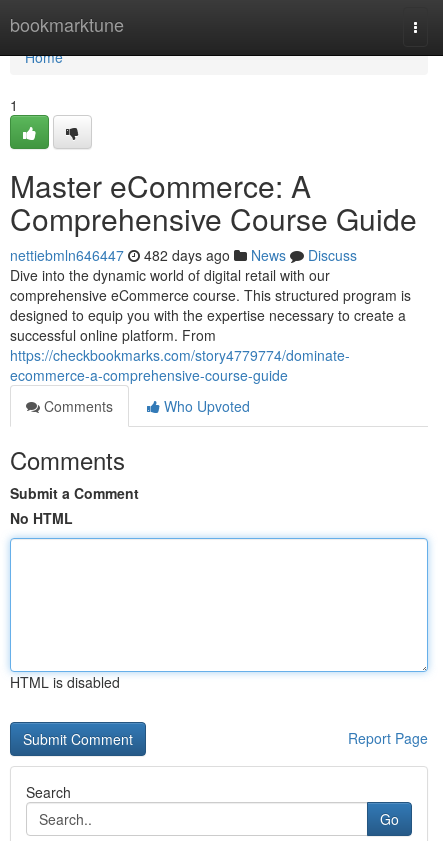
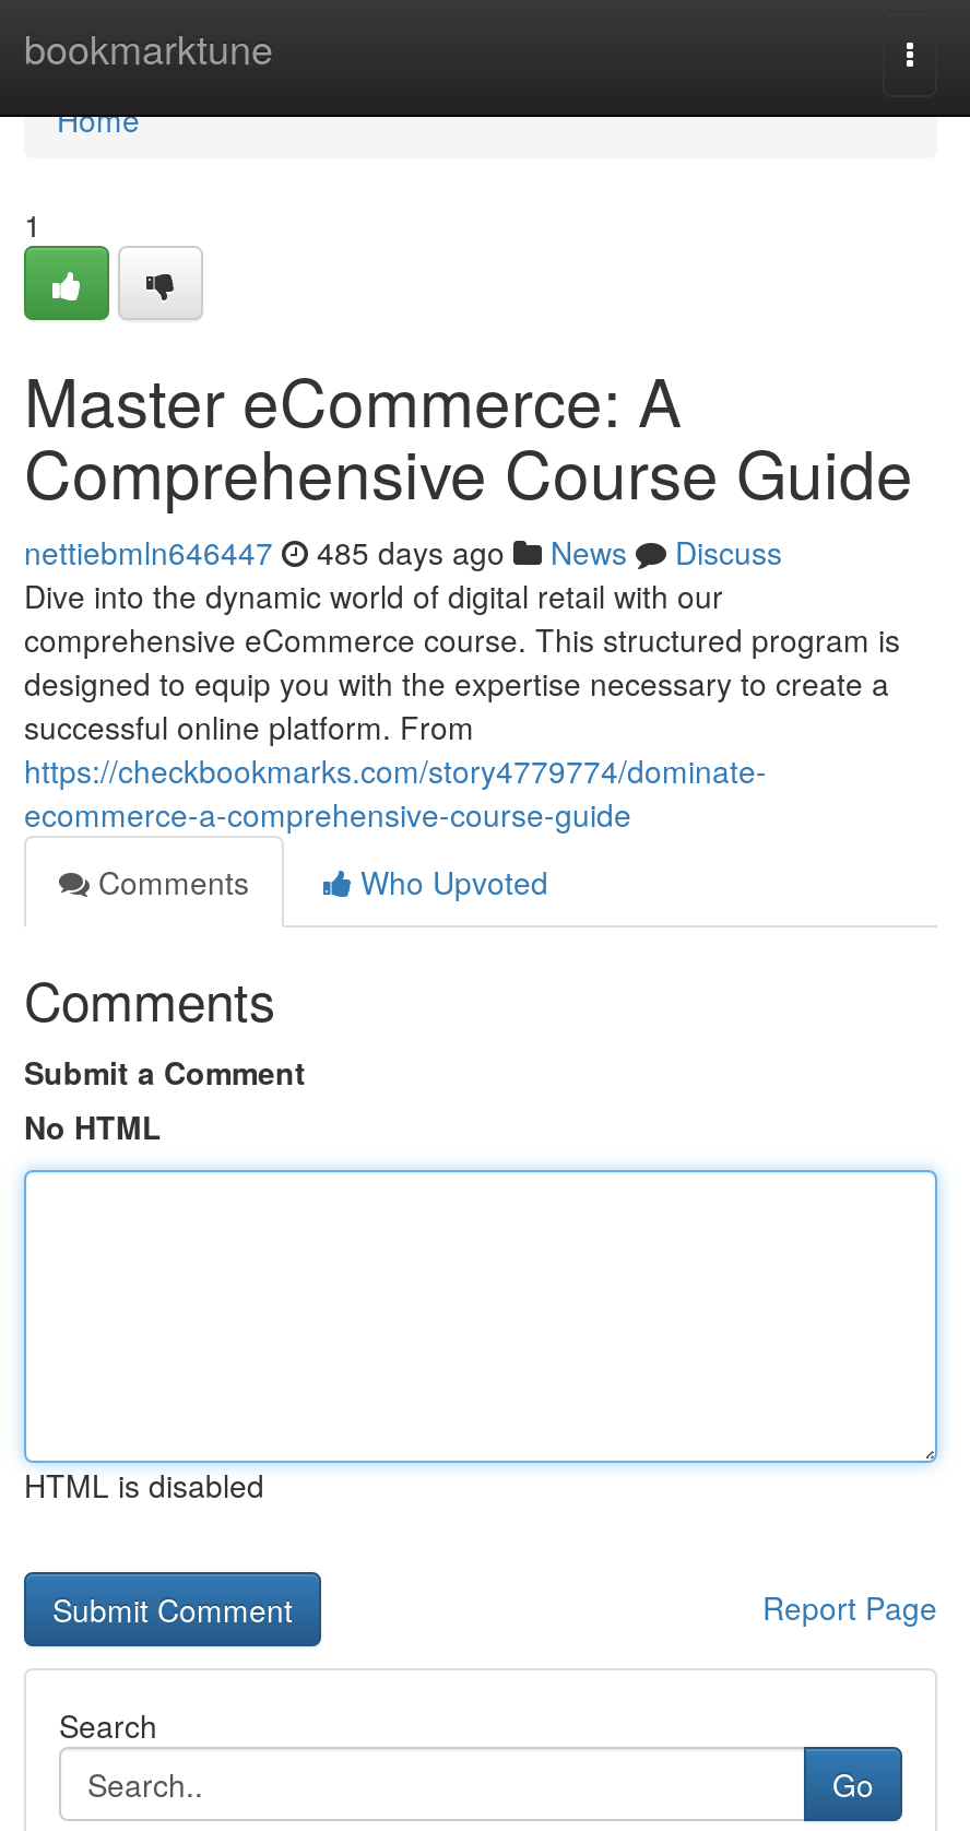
- nettiebmln646447 482 days ago News Discuss
+ nettiebmln646447 485 days ago News Discuss
